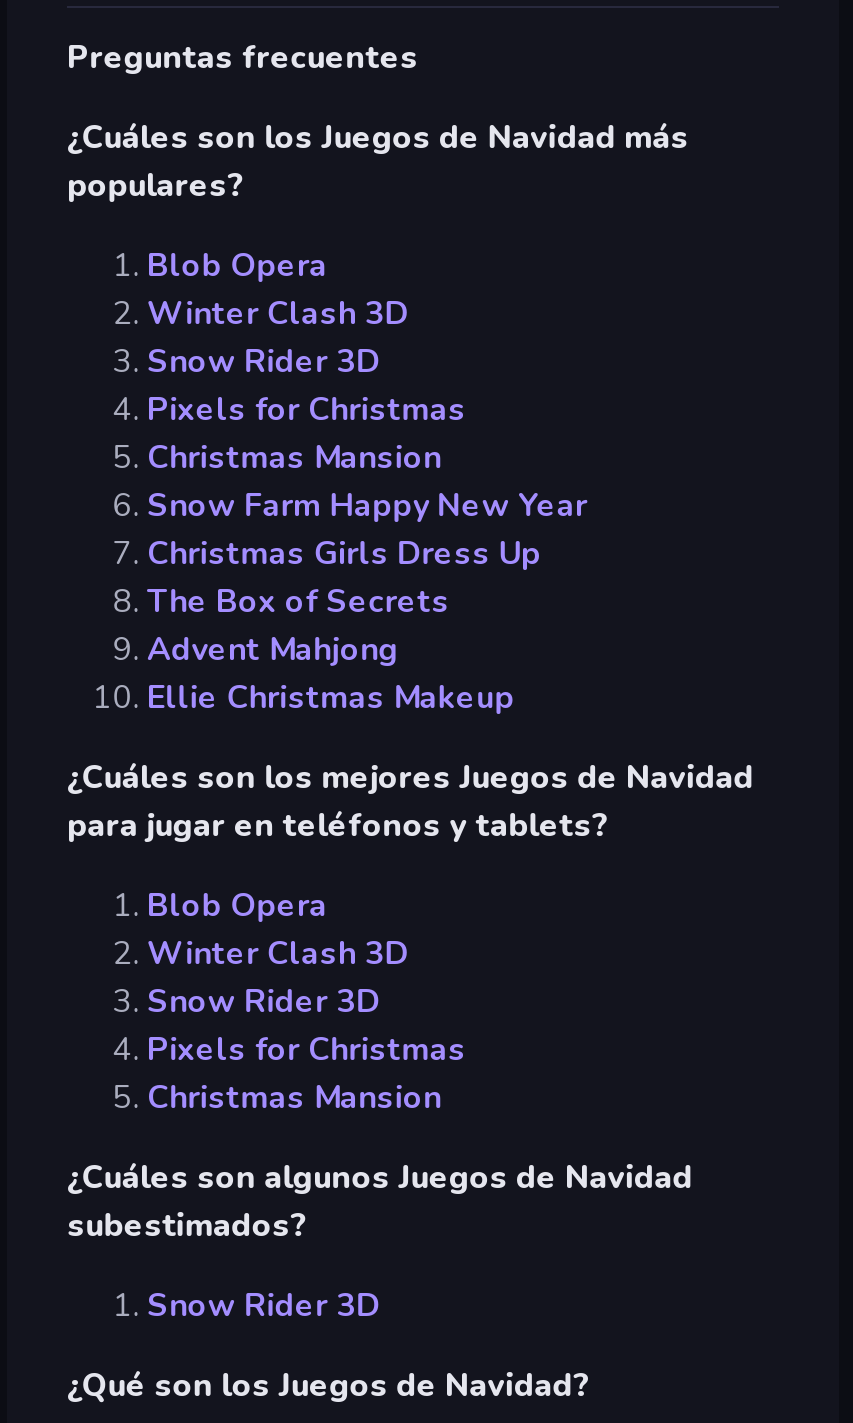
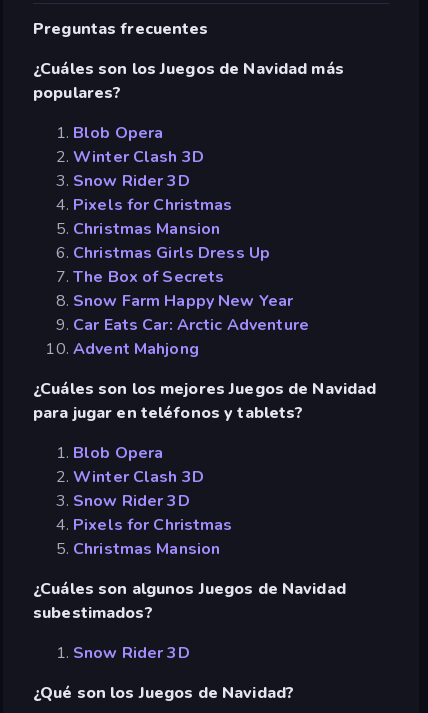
moved down: Snow Farm Happy New Year

moved up: Christmas Girls Dress Up | The Box of Secrets

+ Car Eats Car: Arctic Adventure

moved down: Advent Mahjong

- Ellie Christmas Makeup
